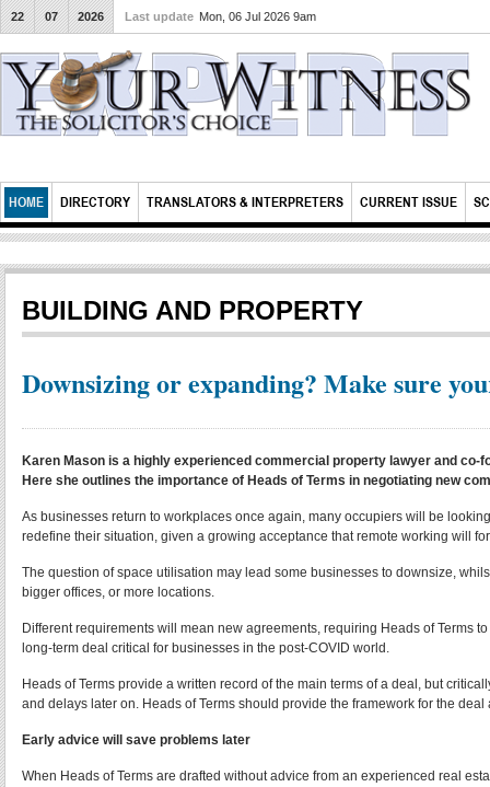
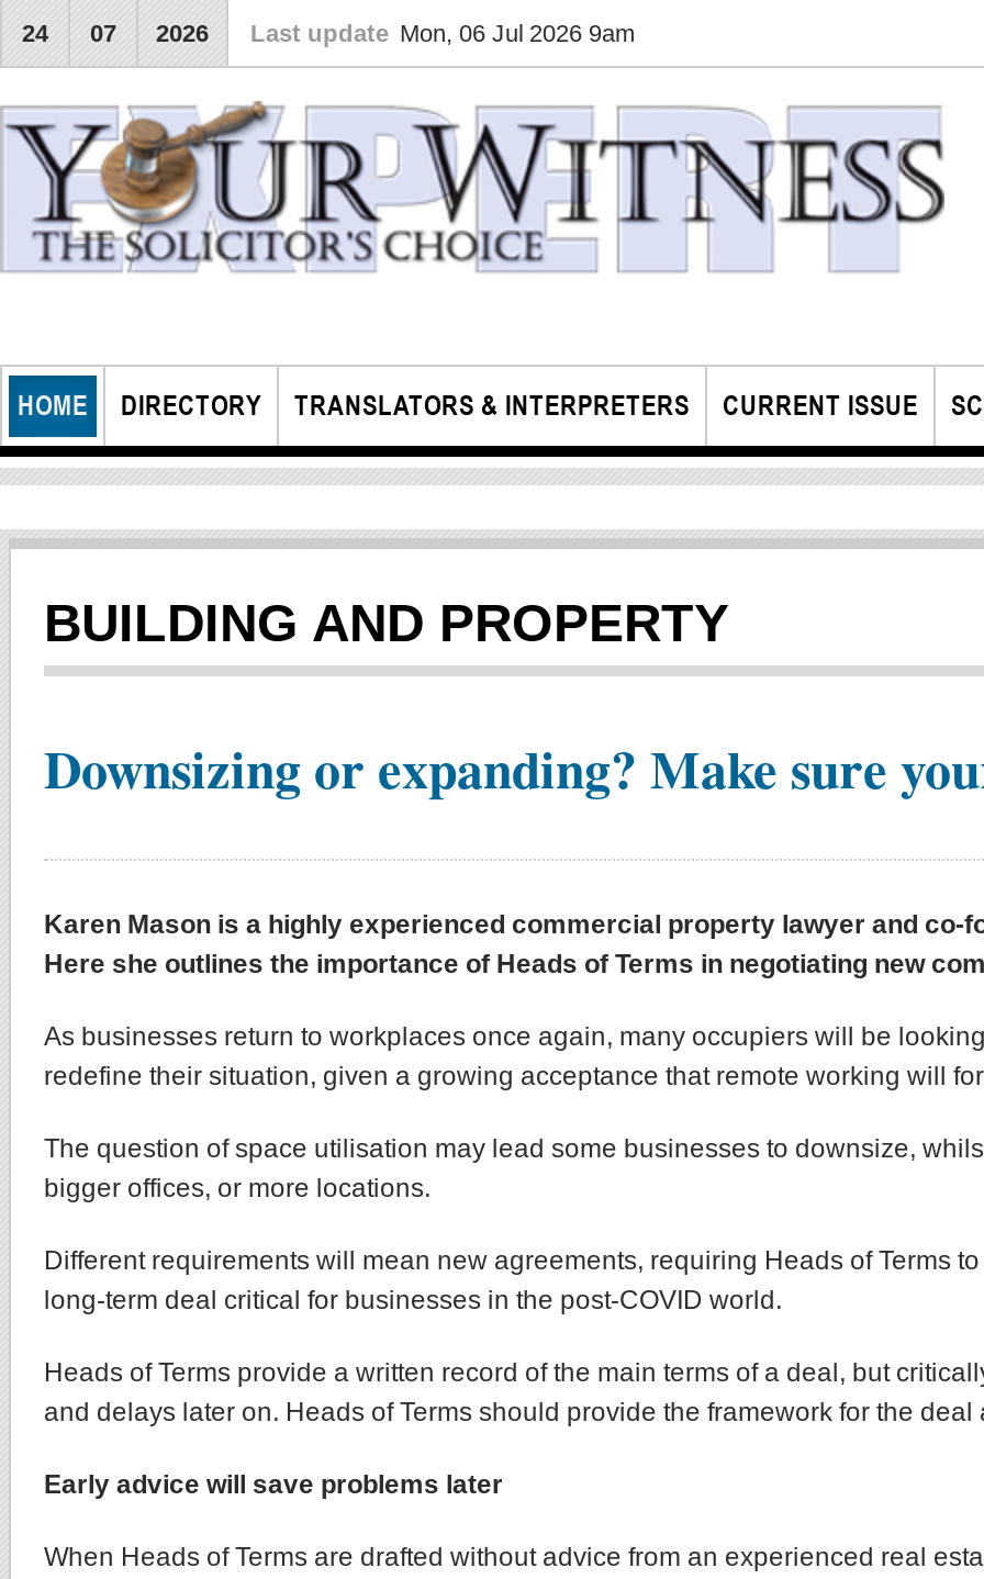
- 22 07 2026 Last update Mon, 06 Jul 2026 9am
+ 24 07 2026 Last update Mon, 06 Jul 2026 9am
